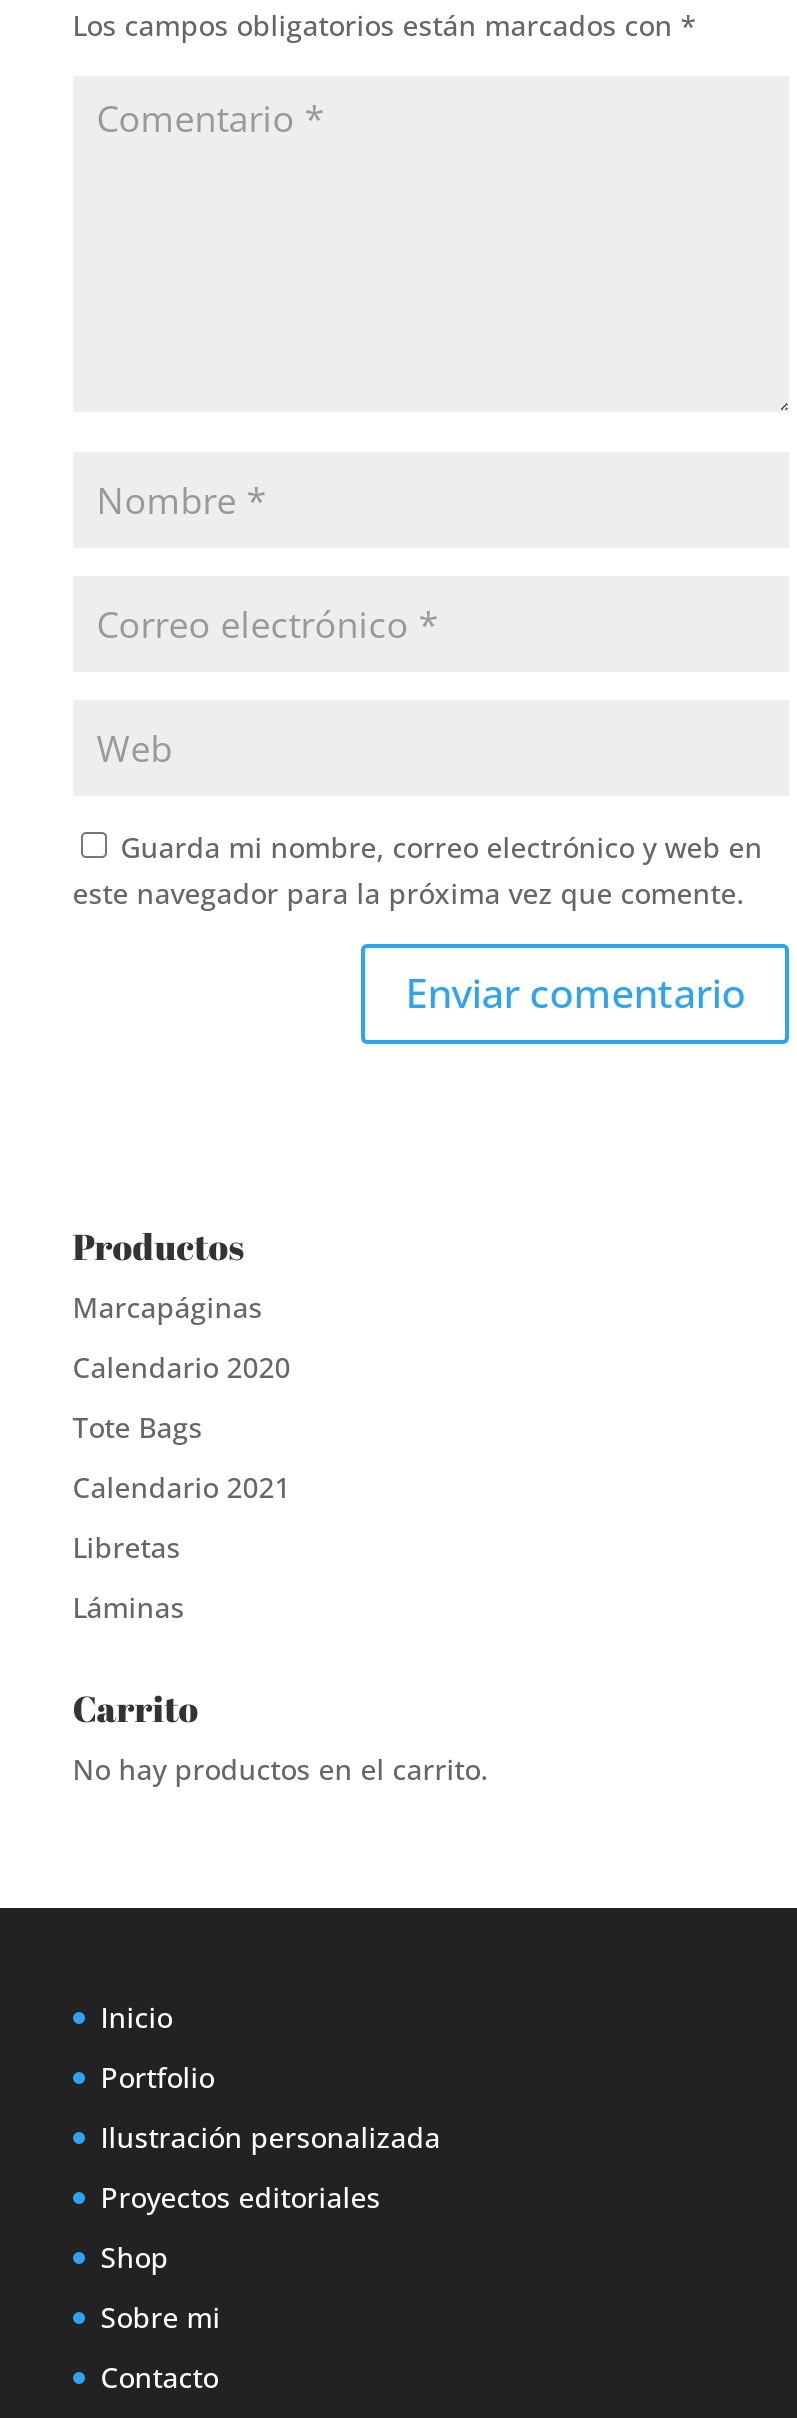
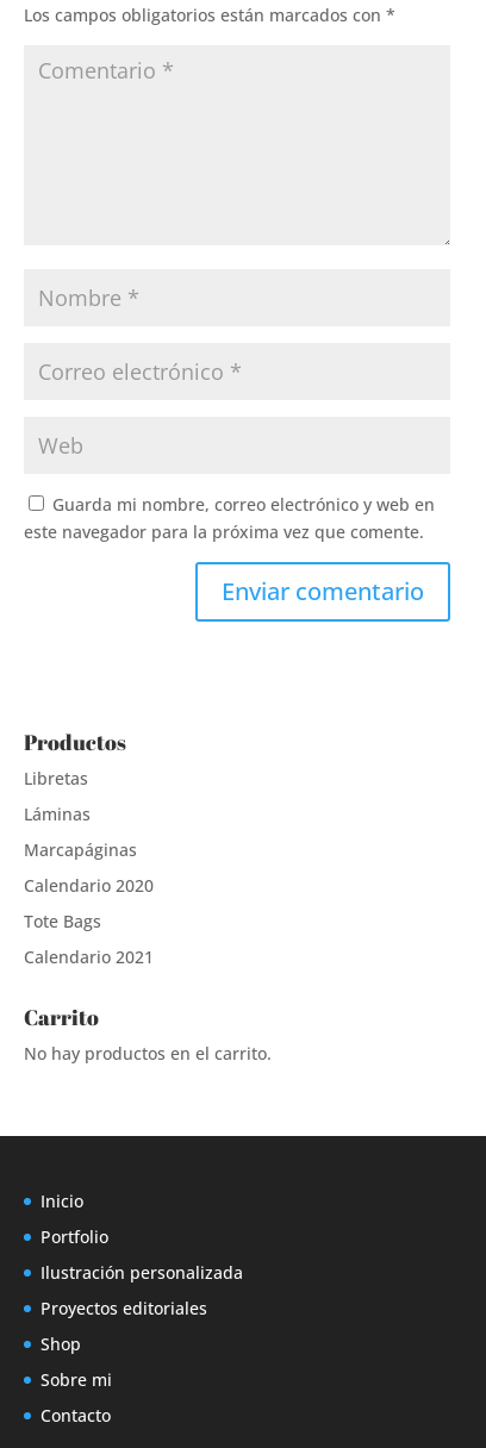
moved down: Marcapáginas | Calendario 2020 | Tote Bags | Calendario 2021

moved up: Libretas | Láminas
